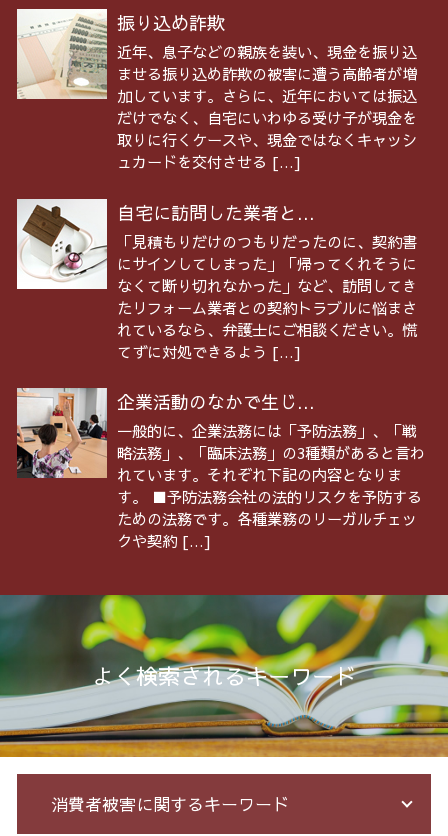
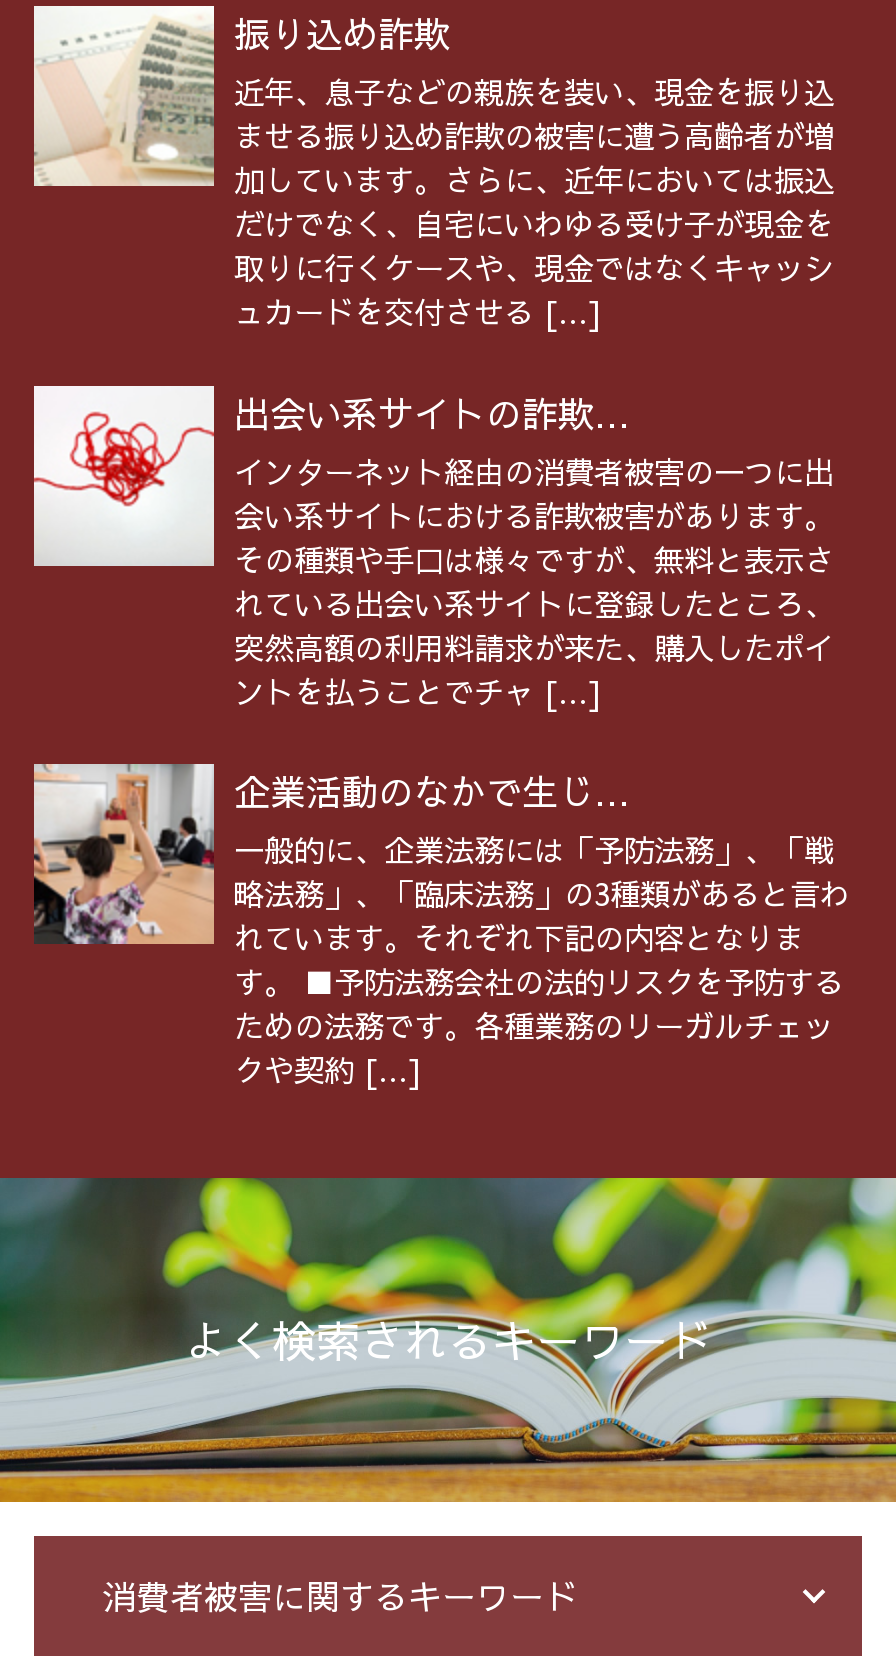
- [image]
- 自宅に訪問した業者と...
- 「見積もりだけのつもりだったのに、契約書
- にサインしてしまった」「帰ってくれそうに
- なくて断り切れなかった」など、訪問してき
- たリフォーム業者との契約トラブルに悩まさ
- れているなら、弁護士にご相談ください。慌
- てずに対処できるよう […]
+ [image]
+ 出会い系サイトの詐欺...
+ インターネット経由の消費者被害の一つに出
+ 会い系サイトにおける詐欺被害があります。
+ その種類や手口は様々ですが、無料と表示さ
+ れている出会い系サイトに登録したところ、
+ 突然高額の利用料請求が来た、購入したポイ
+ ントを払うことでチャ […]
